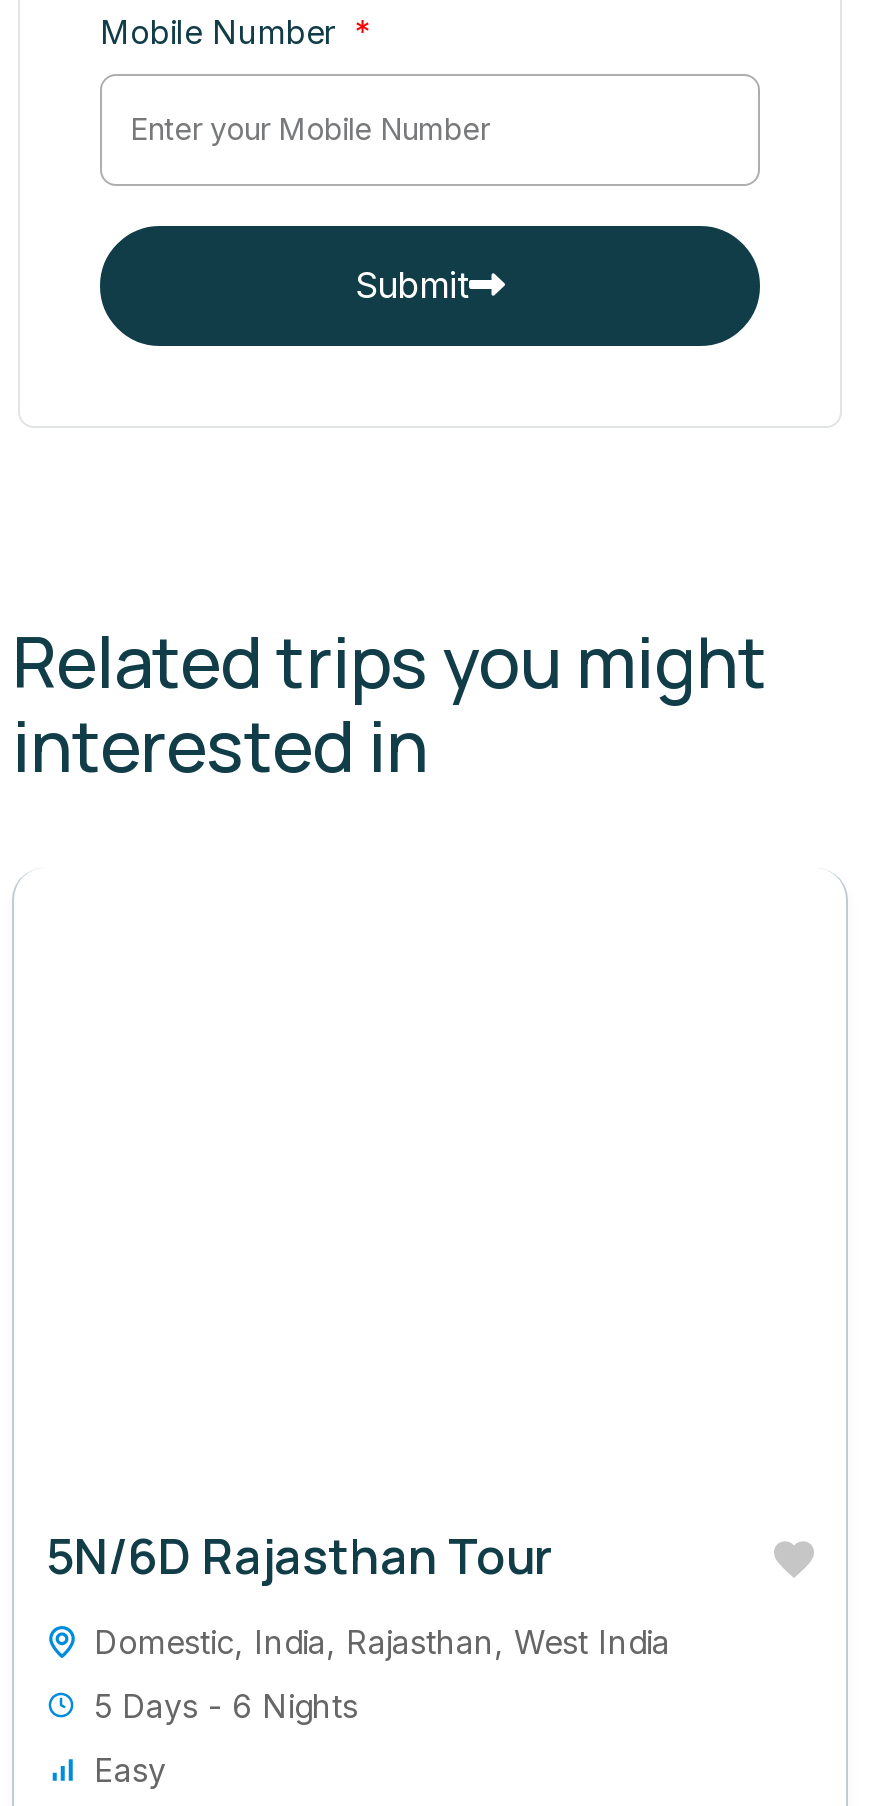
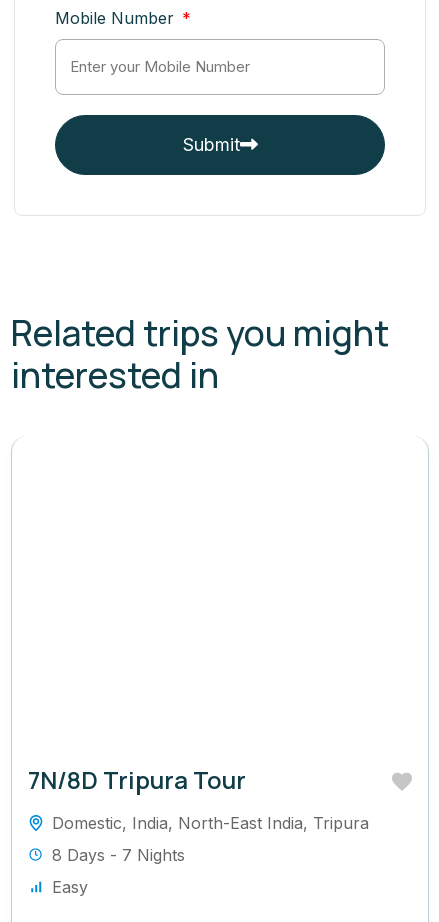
- 5N/6D Rajasthan Tour
+ 7N/8D Tripura Tour

- Domestic, India, Rajasthan, West India
+ Domestic, India, North-East India, Tripura

- 5 Days - 6 Nights
+ 8 Days - 7 Nights
